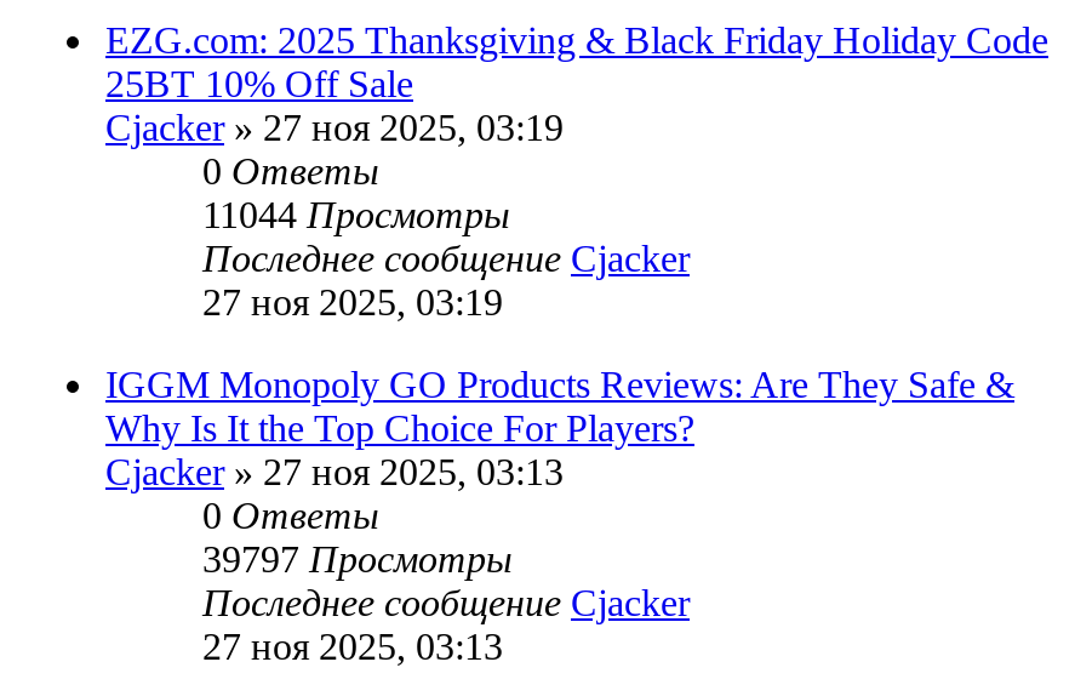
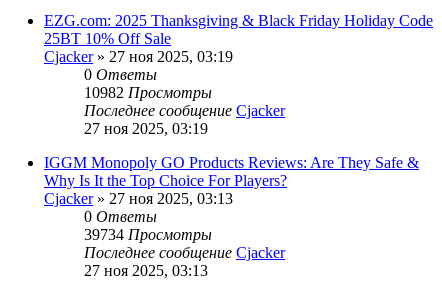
- 11044 Просмотры
+ 10982 Просмотры

- 39797 Просмотры
+ 39734 Просмотры
